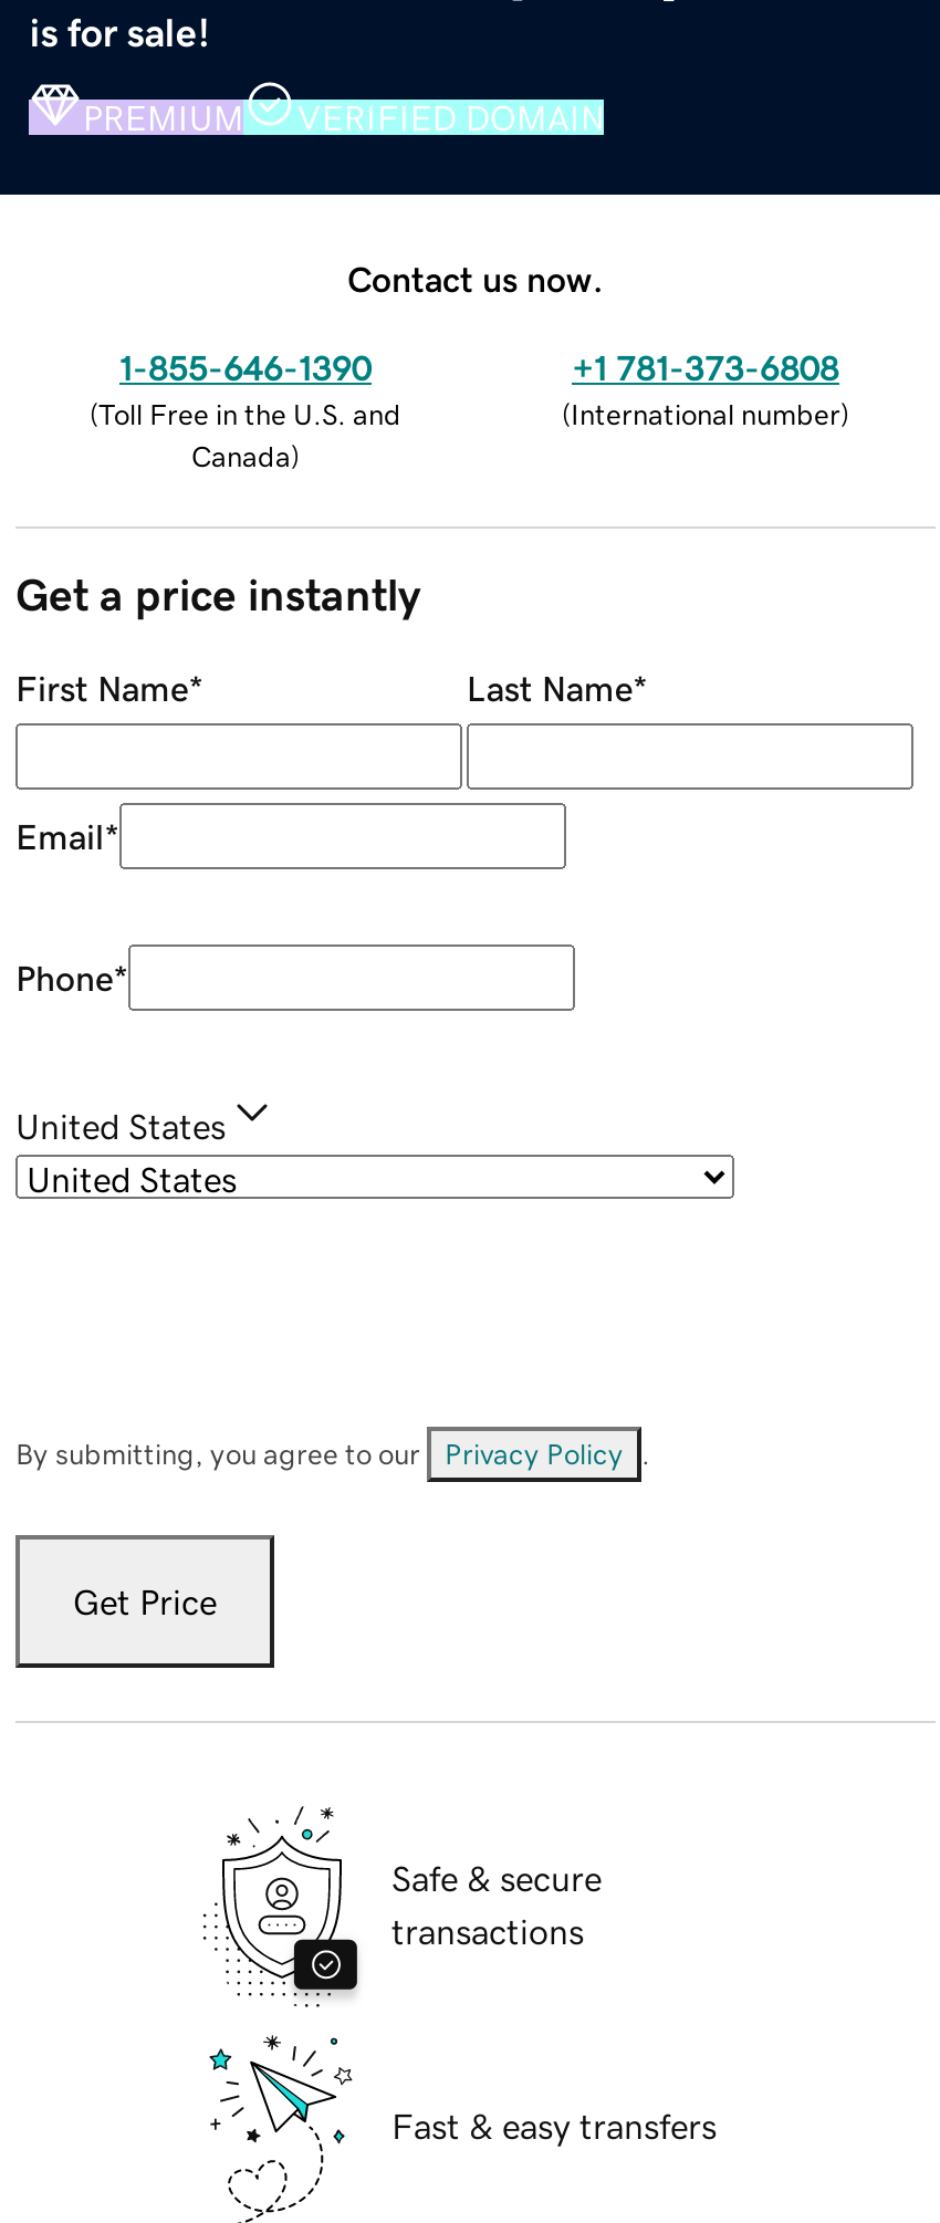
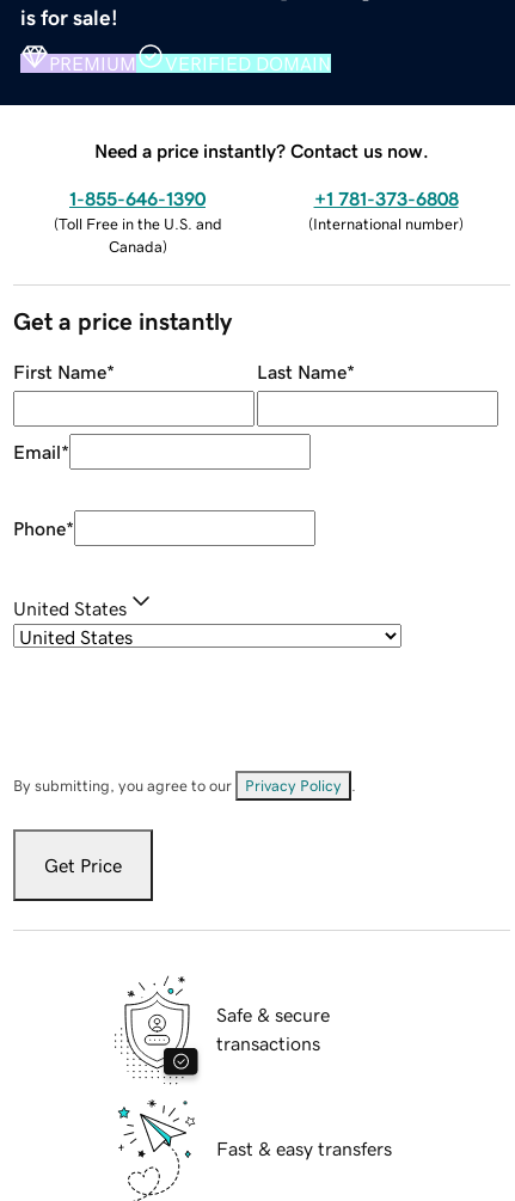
- Contact us now.
+ Need a price instantly? Contact us now.
